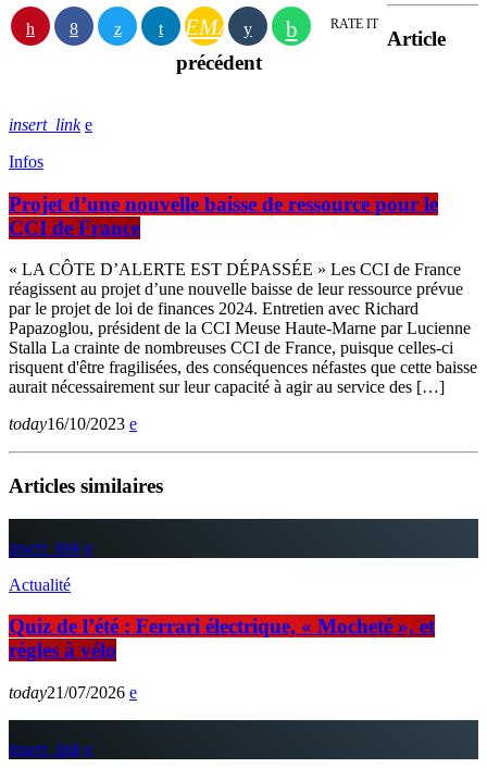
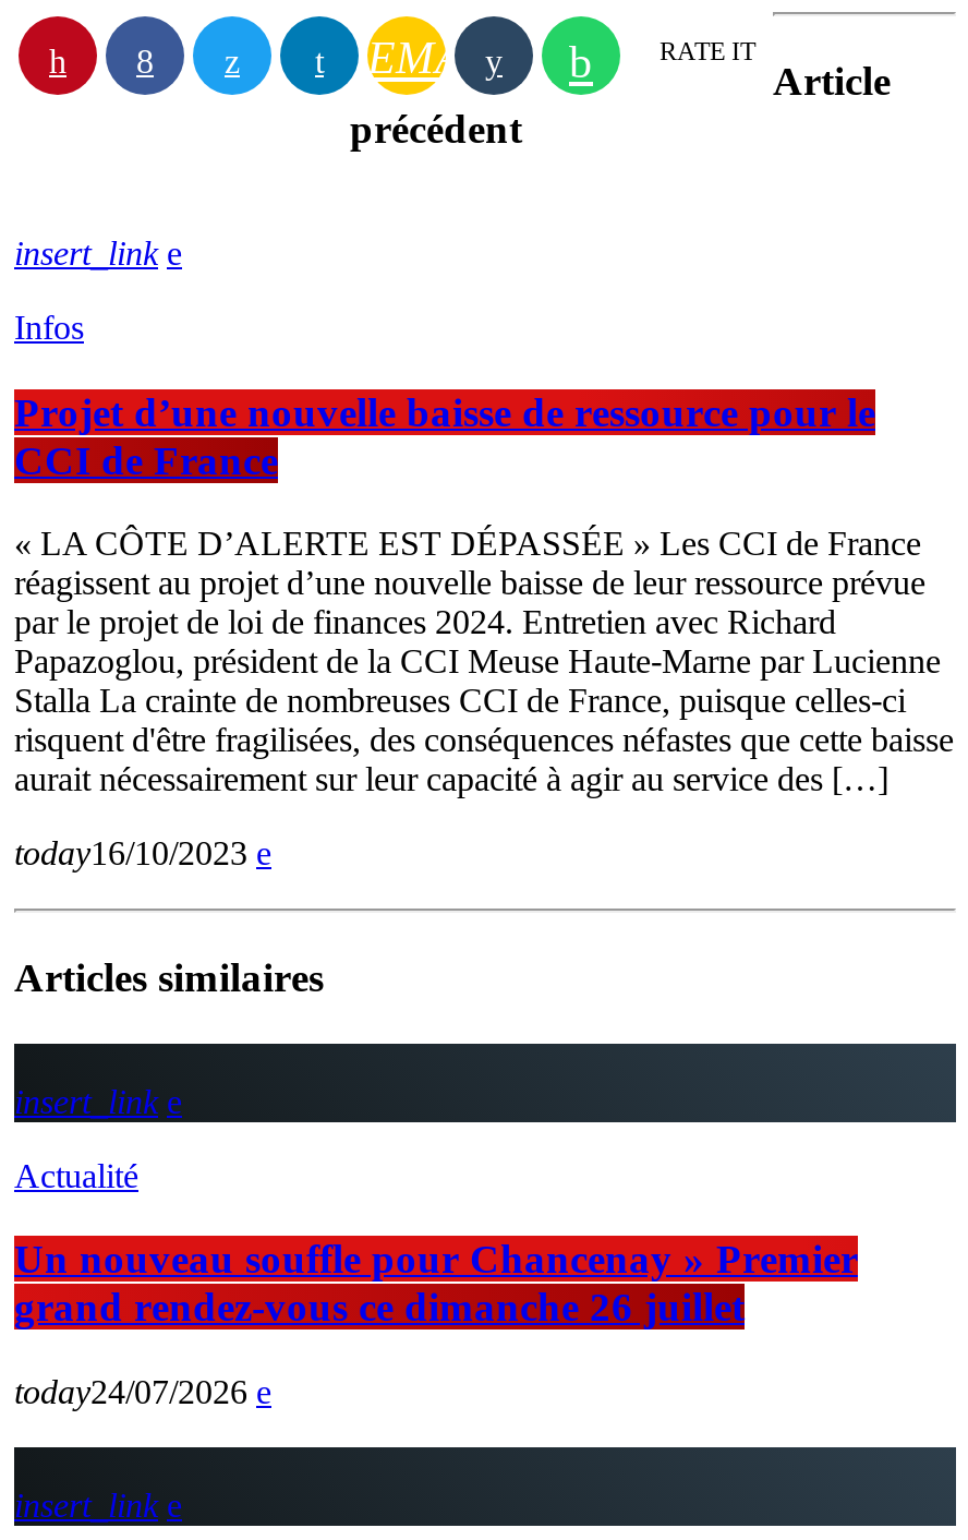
- Quiz de l’été : Ferrari électrique, « Mocheté », et
- règles à vélo
+ Un nouveau souffle pour Chancenay » Premier
+ grand rendez-vous ce dimanche 26 juillet

- today21/07/2026
+ today24/07/2026
